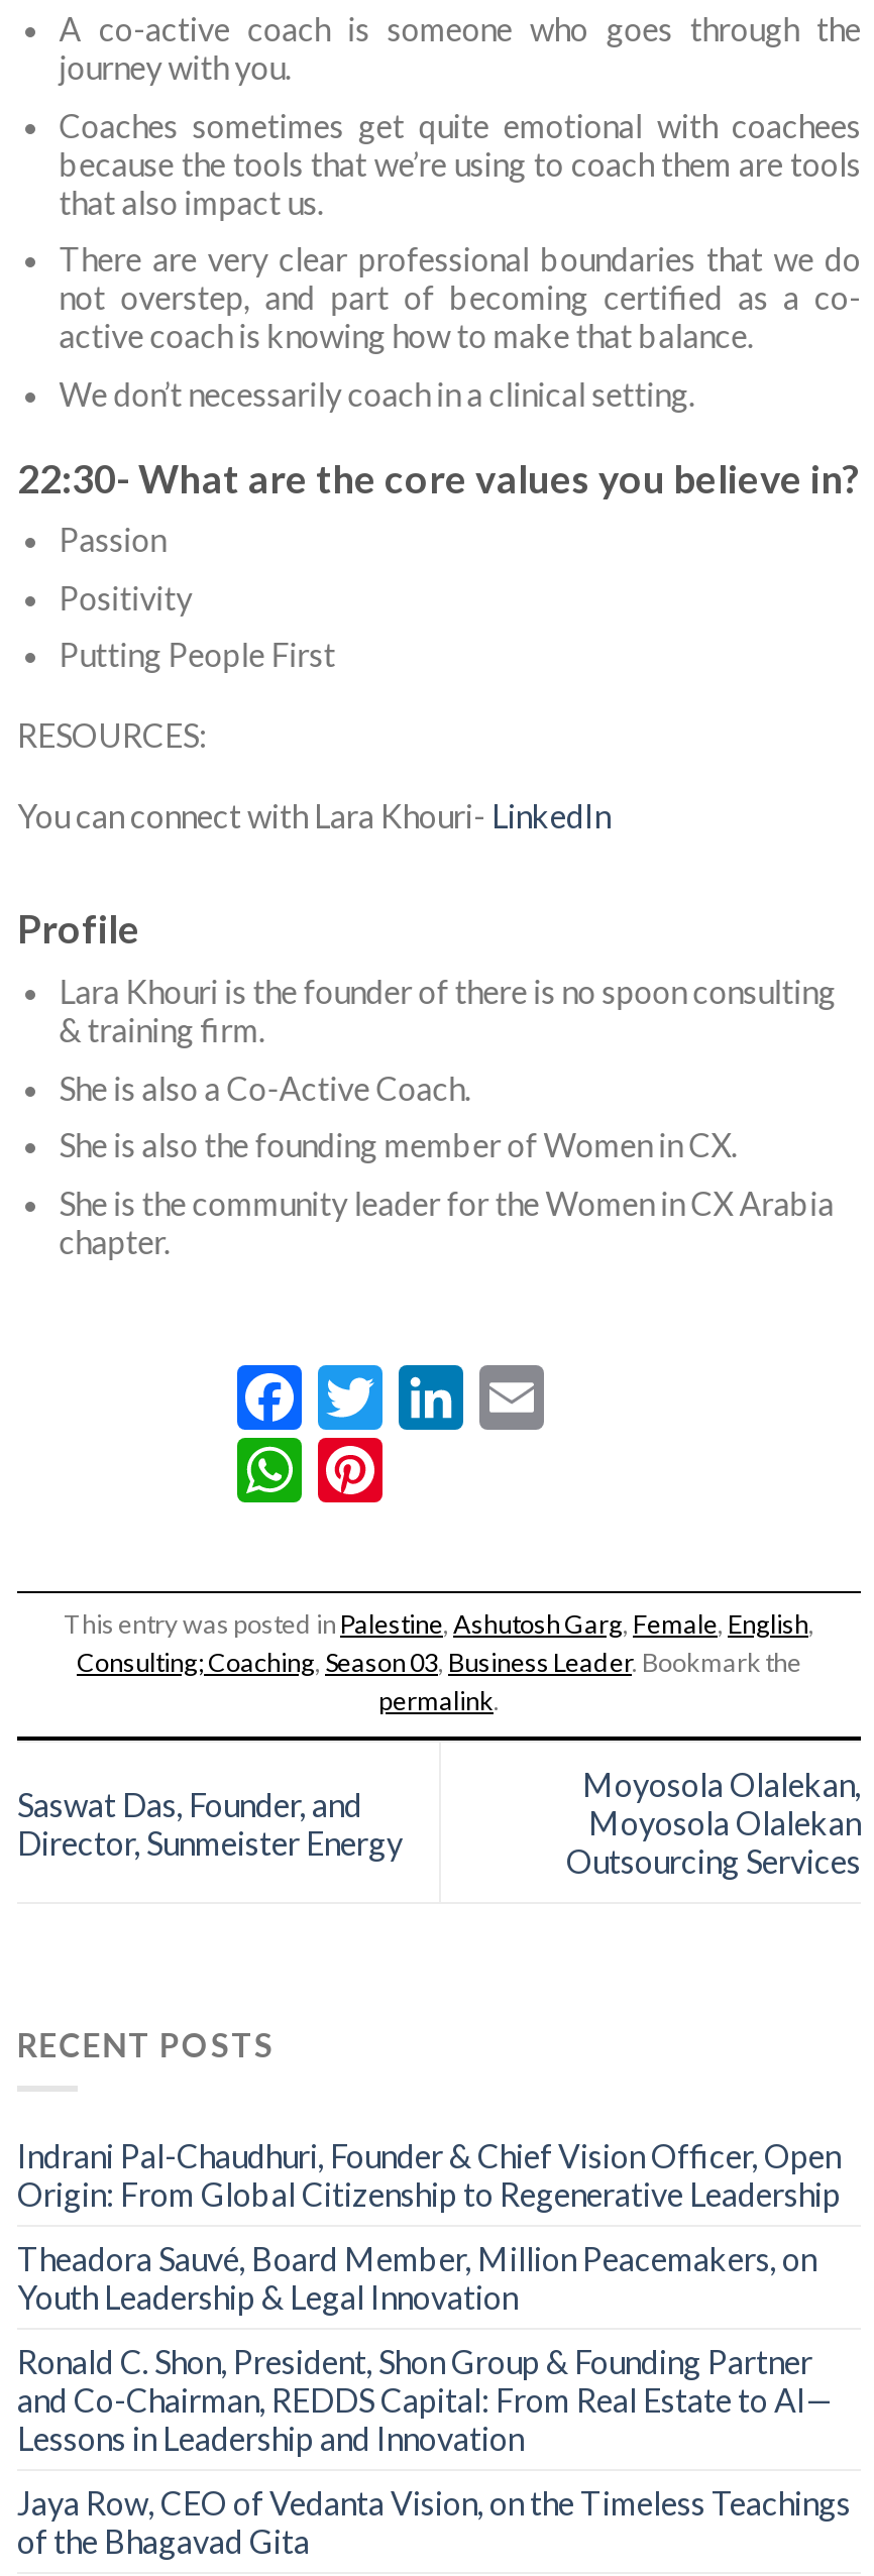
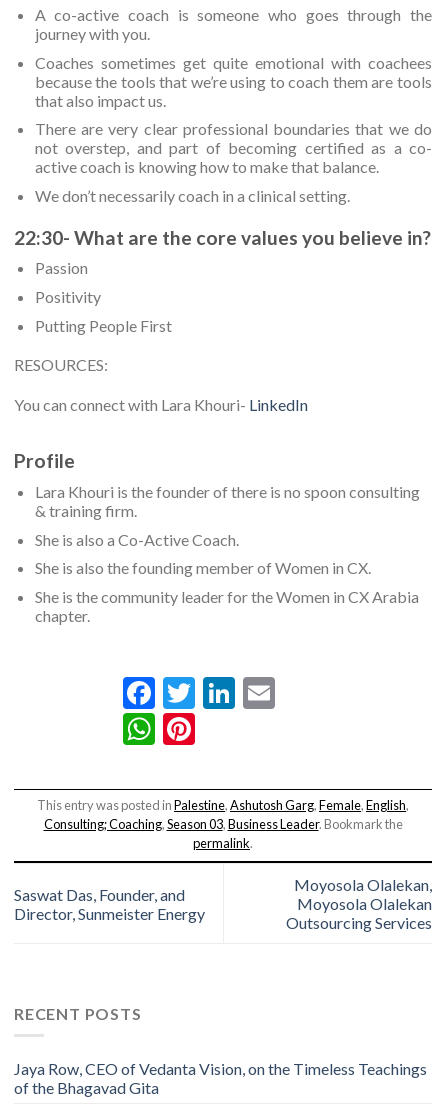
- Indrani Pal-Chaudhuri, Founder & Chief Vision Officer, Open
- Origin: From Global Citizenship to Regenerative Leadership
- Theadora Sauvé, Board Member, Million Peacemakers, on
- Youth Leadership & Legal Innovation
- Ronald C. Shon, President, Shon Group & Founding Partner
- and Co-Chairman, REDDS Capital: From Real Estate to AI—
- Lessons in Leadership and Innovation
